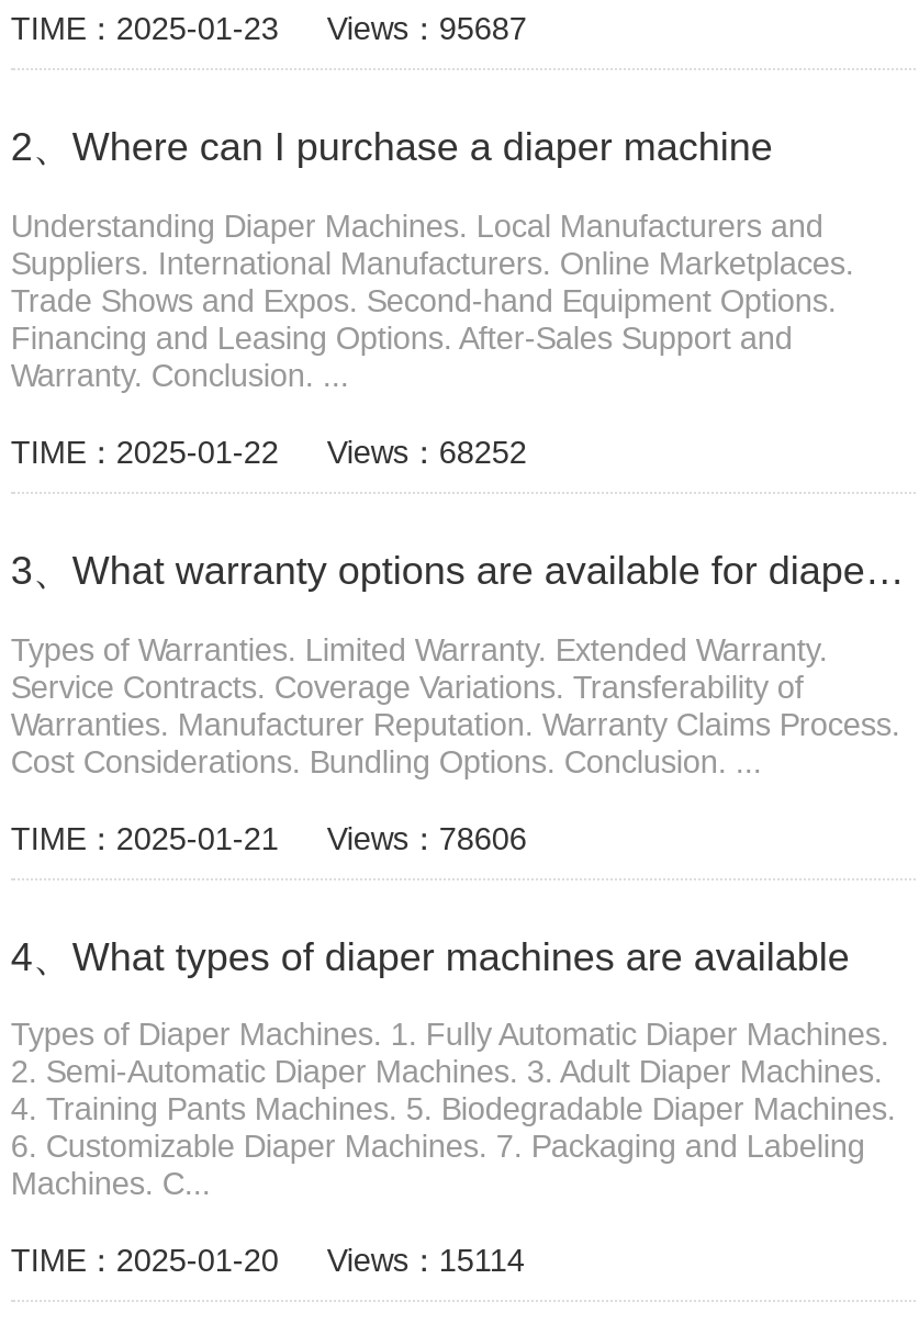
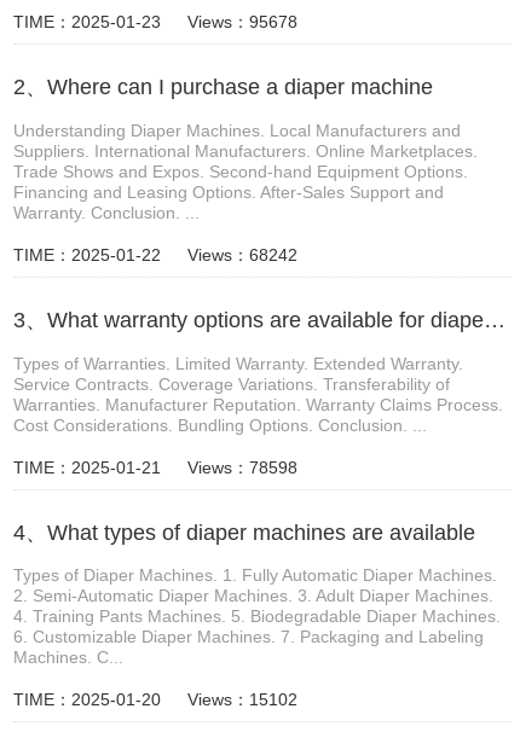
- TIME：2025-01-23 Views：95687
+ TIME：2025-01-23 Views：95678

- TIME：2025-01-22 Views：68252
+ TIME：2025-01-22 Views：68242

- TIME：2025-01-21 Views：78606
+ TIME：2025-01-21 Views：78598

- TIME：2025-01-20 Views：15114
+ TIME：2025-01-20 Views：15102
